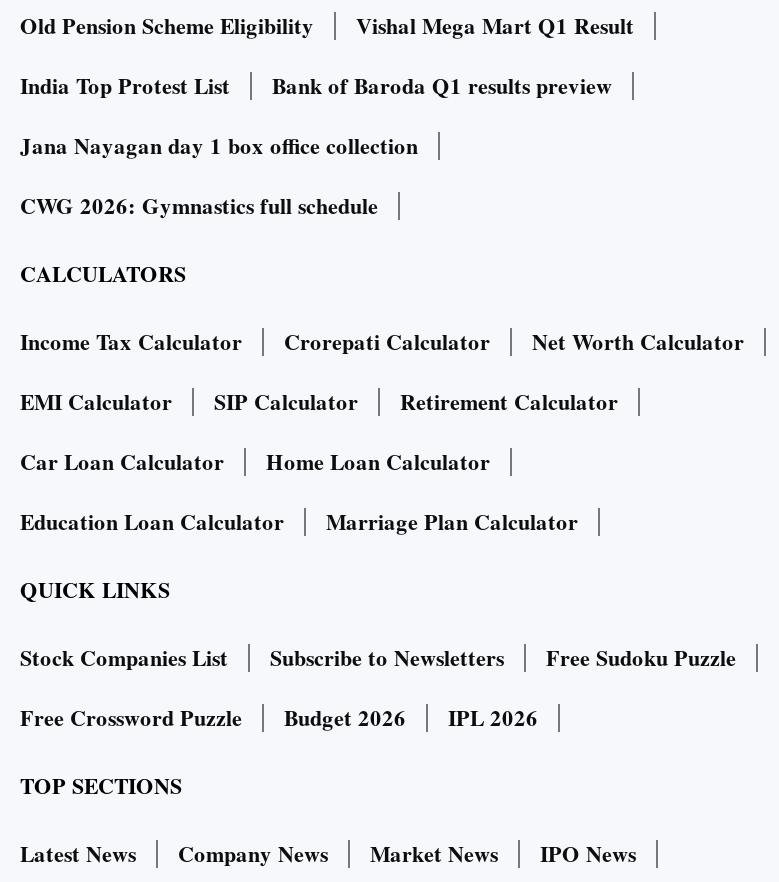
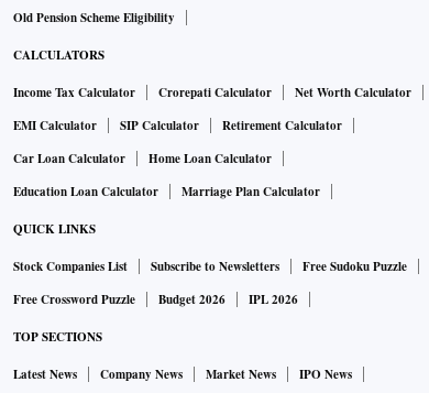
- Vishal Mega Mart Q1 Result
- India Top Protest List
- Bank of Baroda Q1 results preview
- Jana Nayagan day 1 box office collection
- CWG 2026: Gymnastics full schedule
